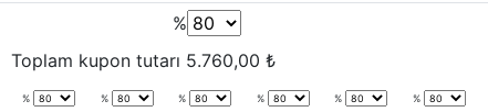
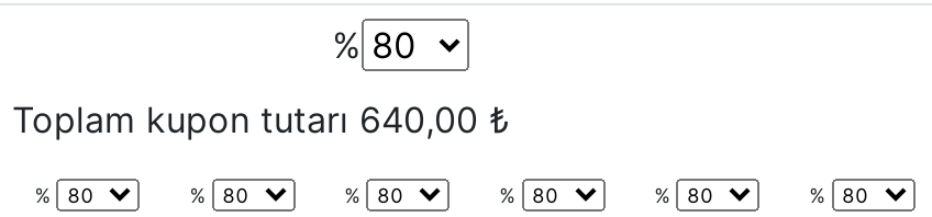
- Toplam kupon tutarı 5.760,00 ₺
+ Toplam kupon tutarı 640,00 ₺
